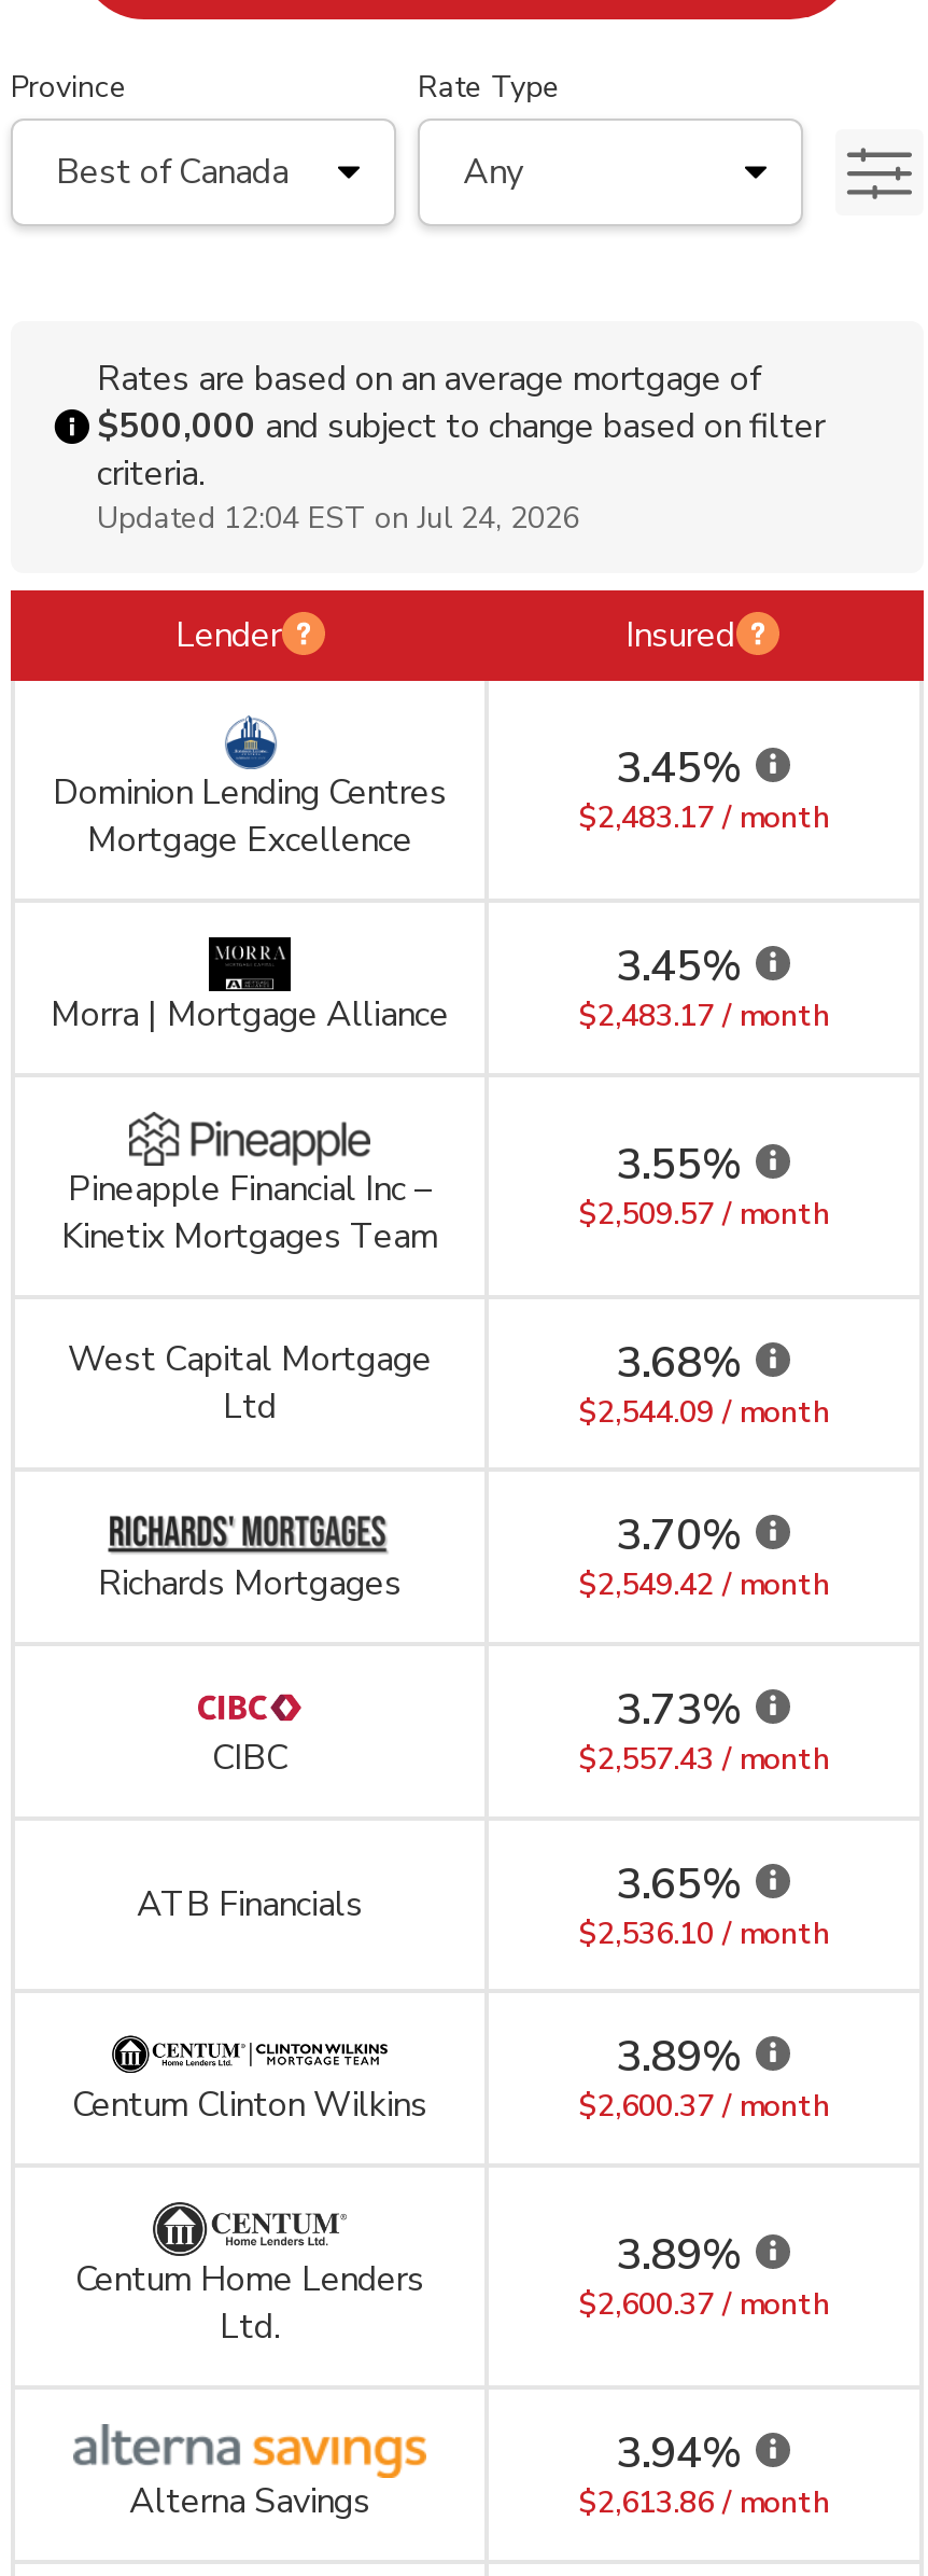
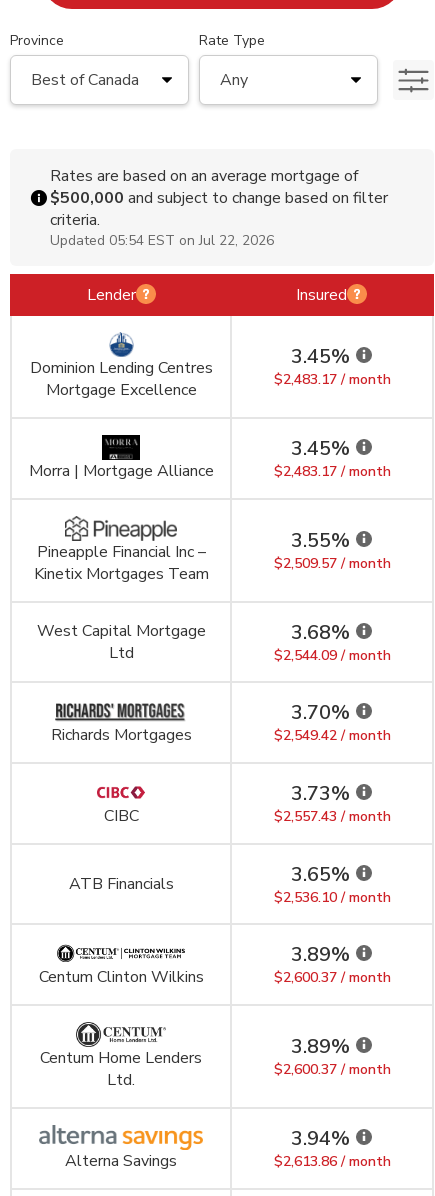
- Updated 12:04 EST on Jul 24, 2026
+ Updated 05:54 EST on Jul 22, 2026
